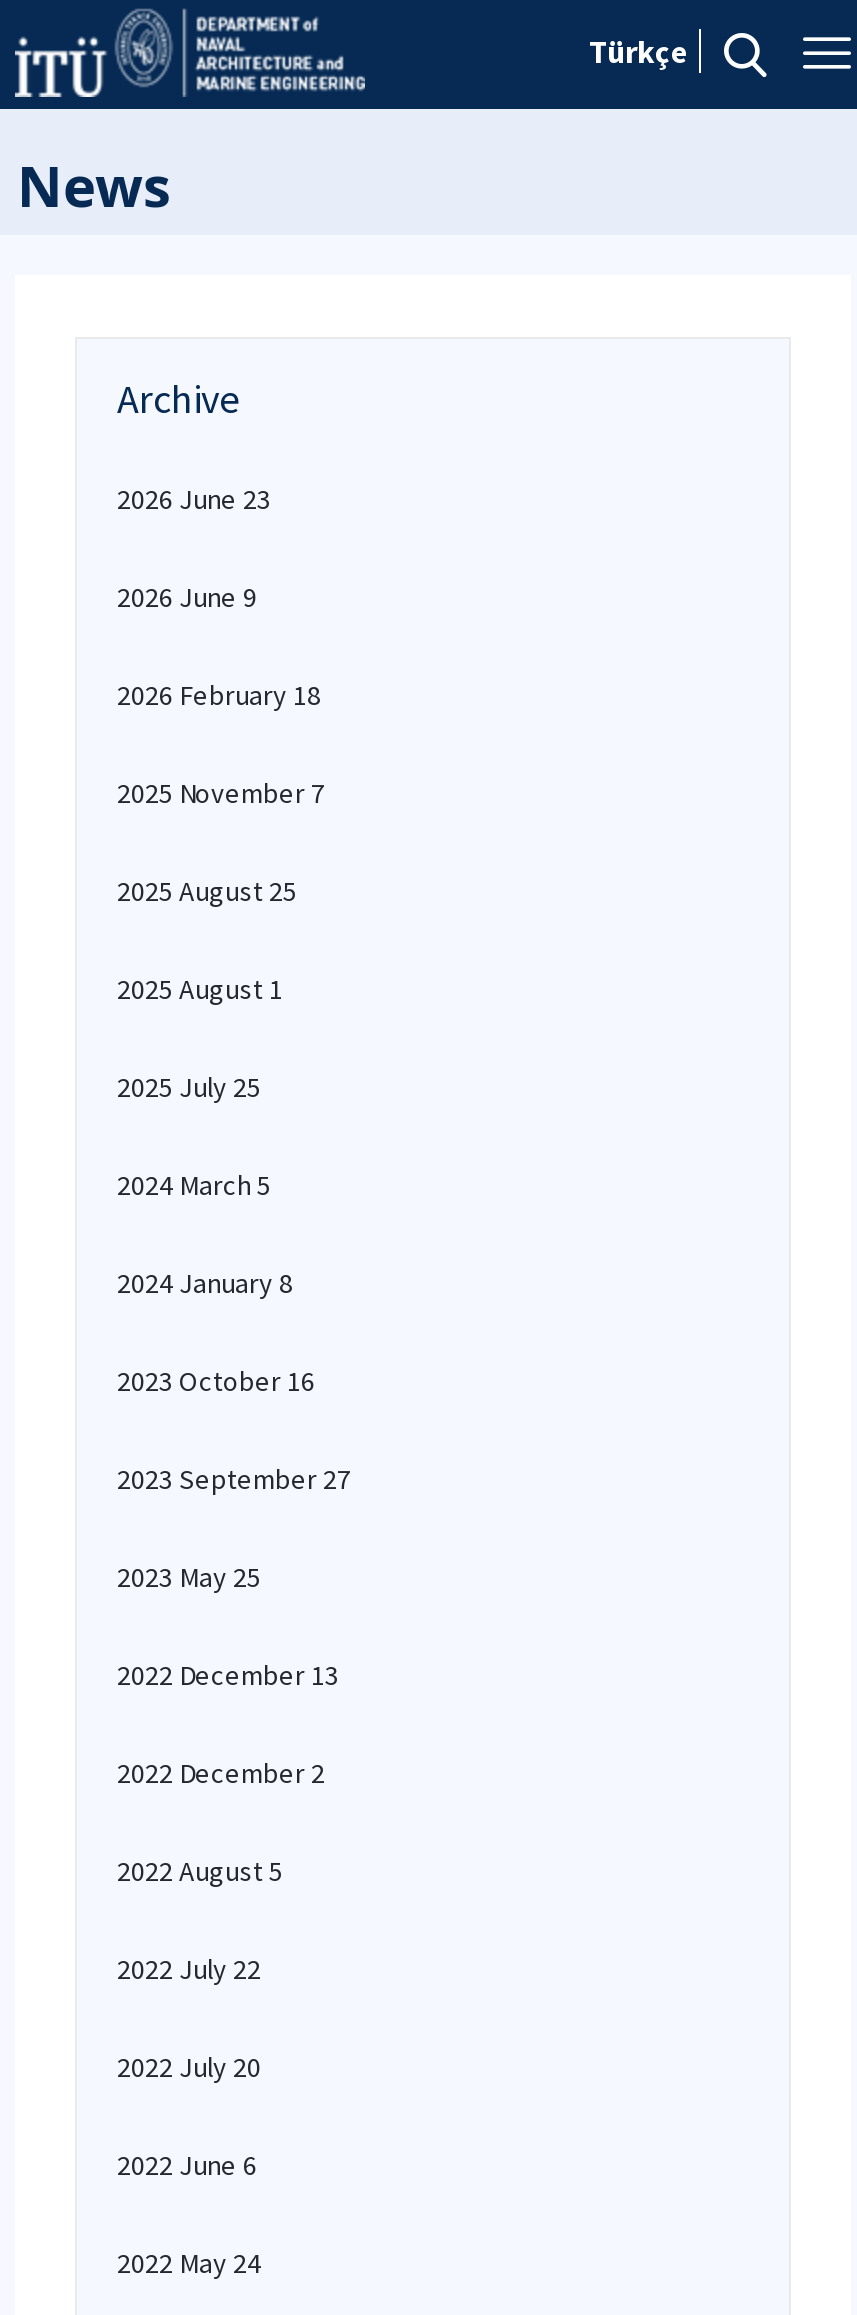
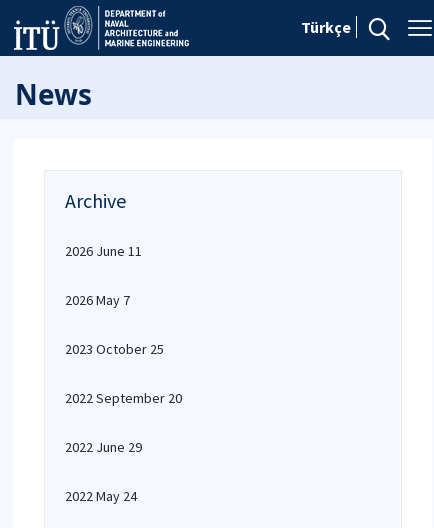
- 2026 June 23
- 2026 June 9
- 2026 February 18
- 2025 November 7
- 2025 August 25
- 2025 August 1
- 2025 July 25
- 2024 March 5
- 2024 January 8
- 2023 October 16
- 2023 September 27
- 2023 May 25
- 2022 December 13
- 2022 December 2
- 2022 August 5
- 2022 July 22
- 2022 July 20
- 2022 June 6
+ 2026 June 11
+ 2026 May 7
+ 2023 October 25
+ 2022 September 20
+ 2022 June 29
